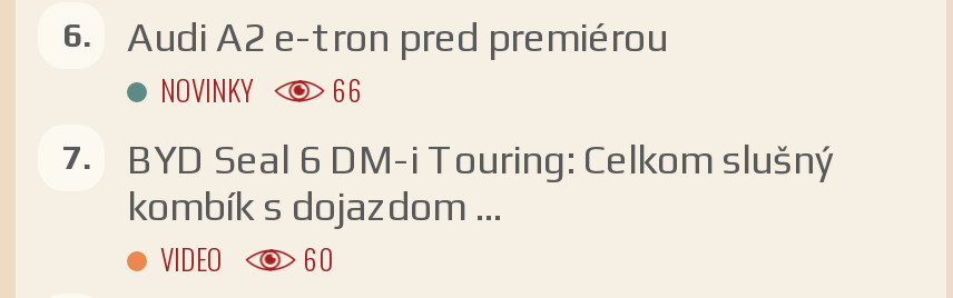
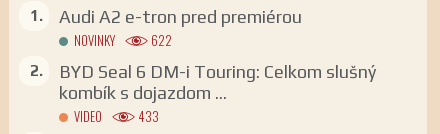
- NOVINKY 66
+ NOVINKY 622

- VIDEO 60
+ VIDEO 433
